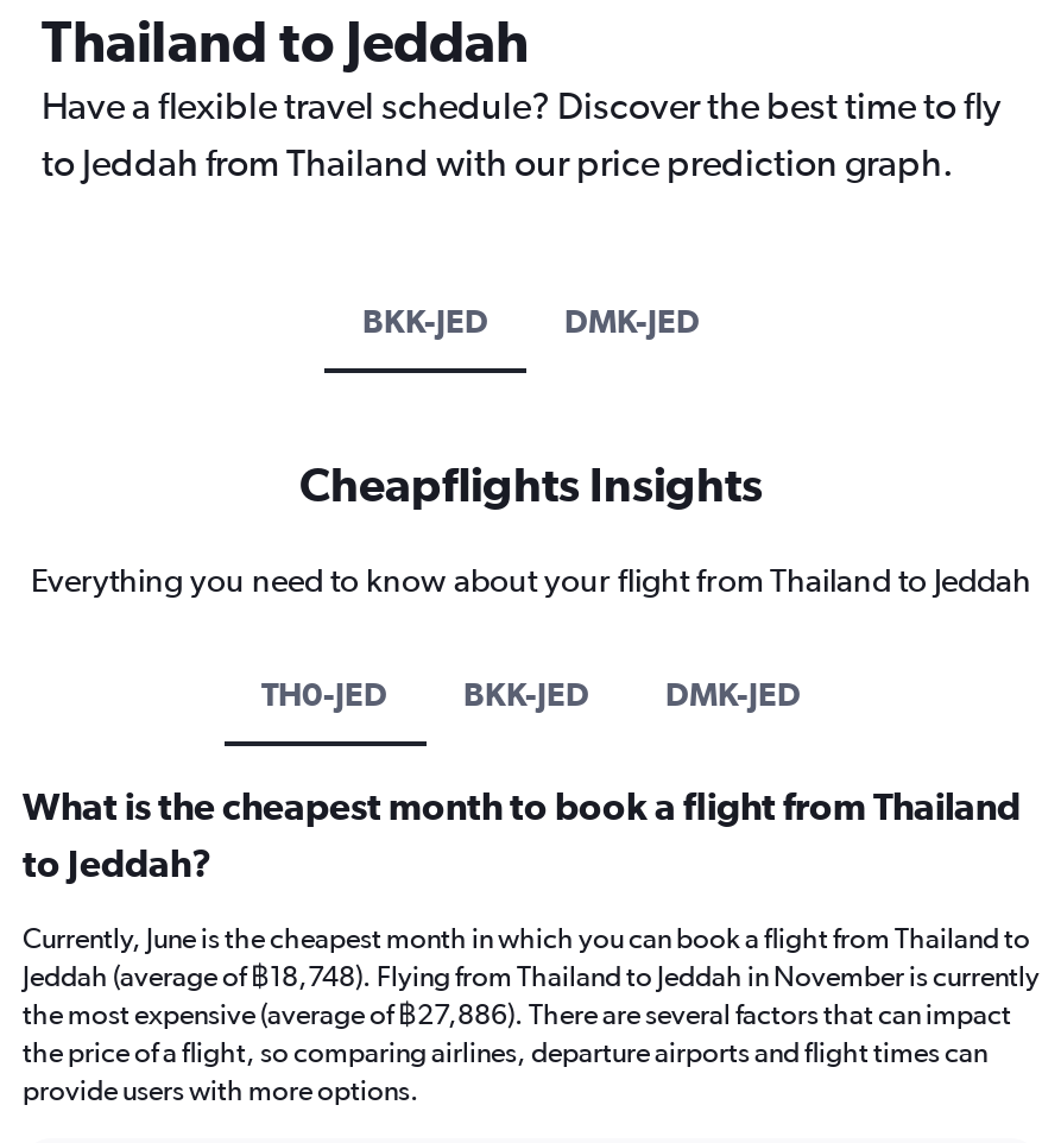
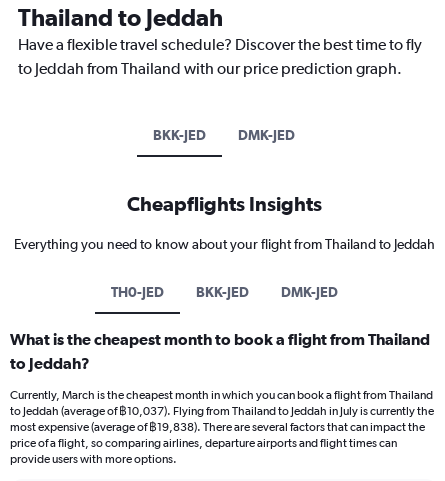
- Currently, June is the cheapest month in which you can book a flight from Thailand to
- Jeddah (average of ฿18,748). Flying from Thailand to Jeddah in November is currently
- the most expensive (average of ฿27,886). There are several factors that can impact
- the price of a flight, so comparing airlines, departure airports and flight times can
+ Currently, March is the cheapest month in which you can book a flight from Thailand
+ to Jeddah (average of ฿10,037). Flying from Thailand to Jeddah in July is currently the
+ most expensive (average of ฿19,838). There are several factors that can impact the
+ price of a flight, so comparing airlines, departure airports and flight times can
